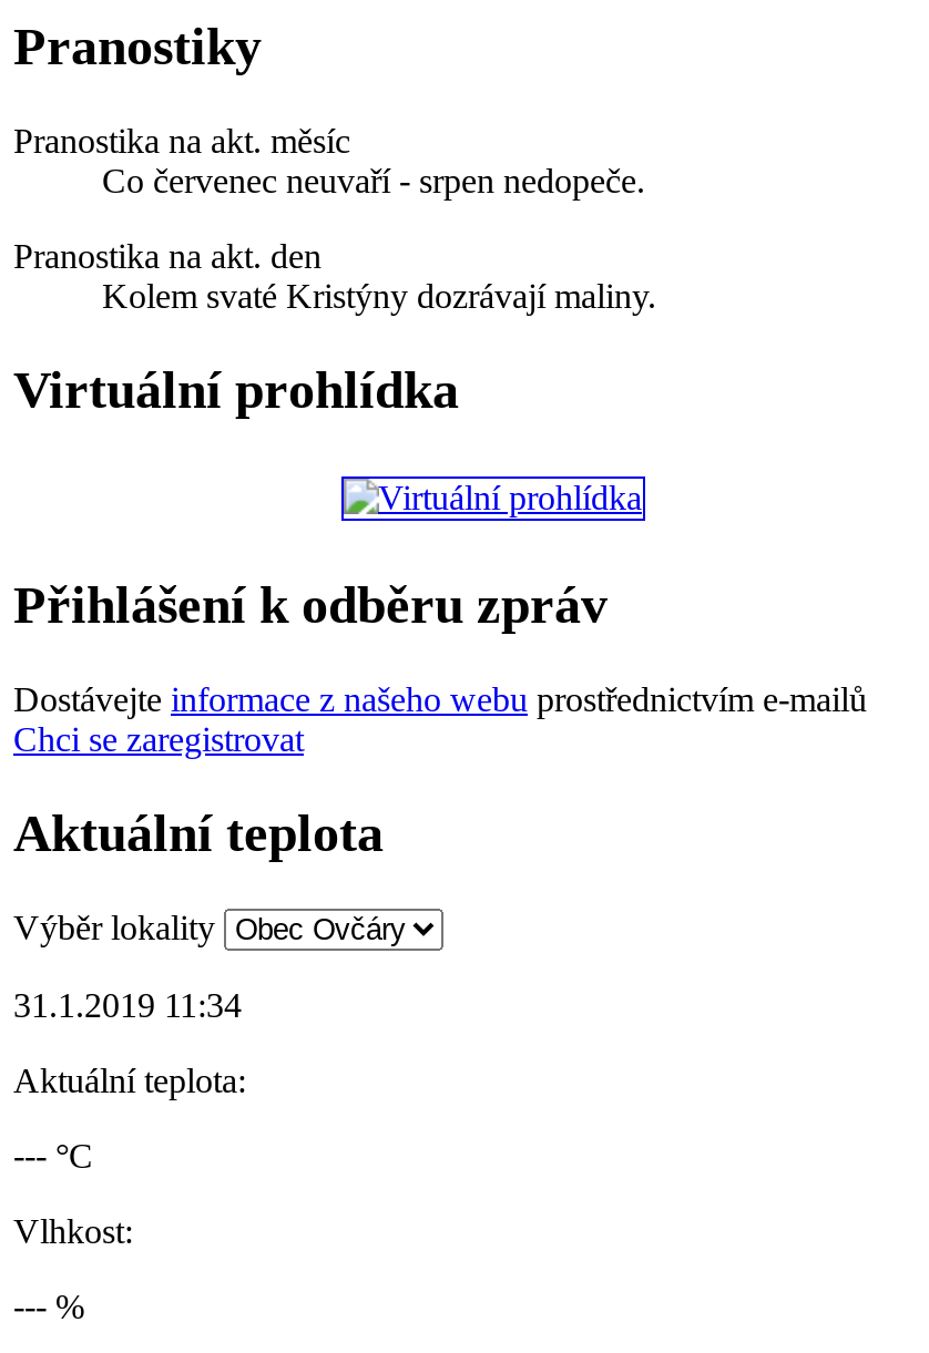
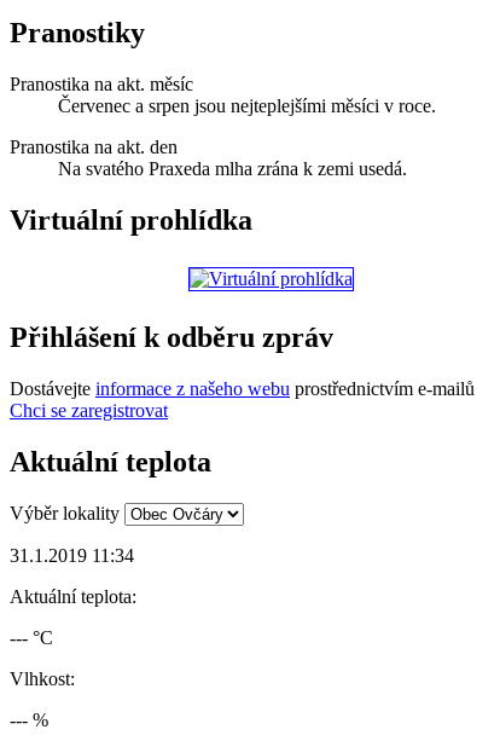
- Co červenec neuvaří - srpen nedopeče.
+ Červenec a srpen jsou nejteplejšími měsíci v roce.

- Kolem svaté Kristýny dozrávají maliny.
+ Na svatého Praxeda mlha zrána k zemi usedá.
